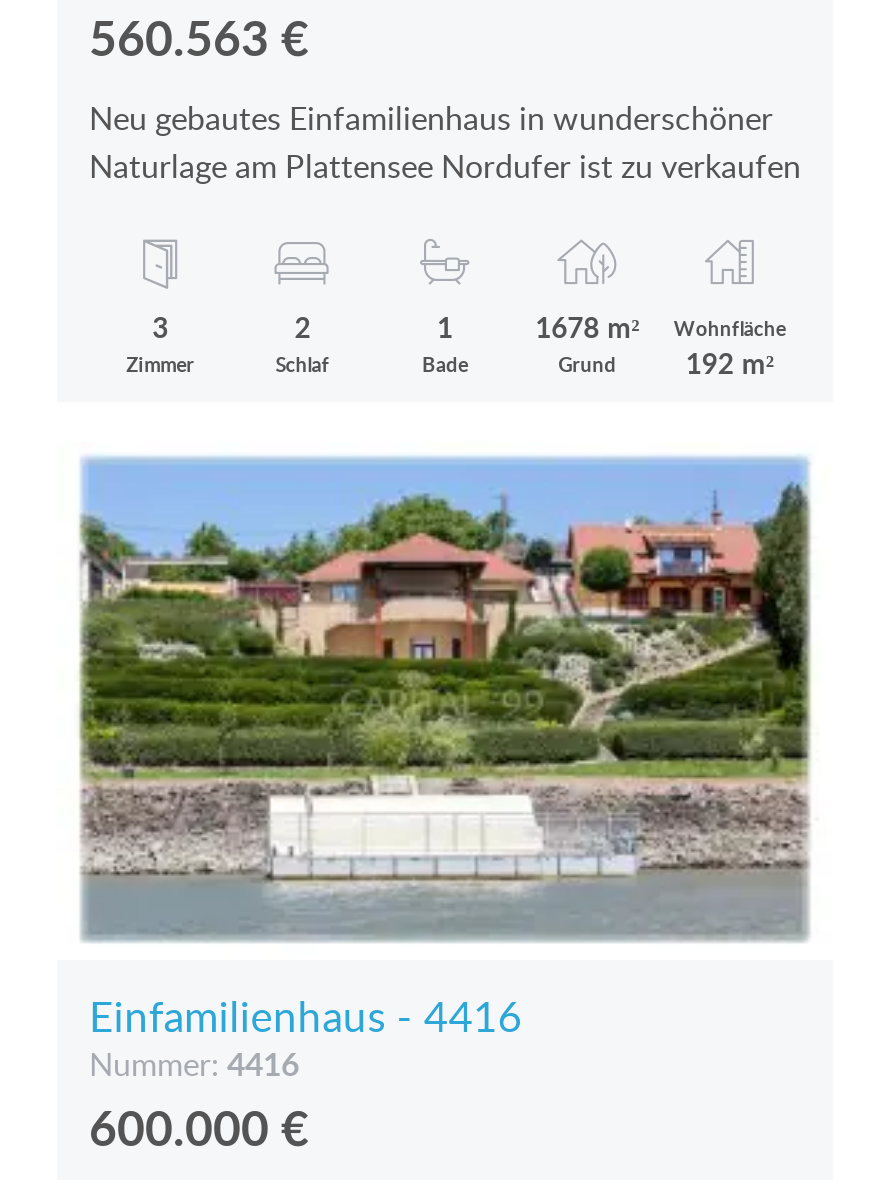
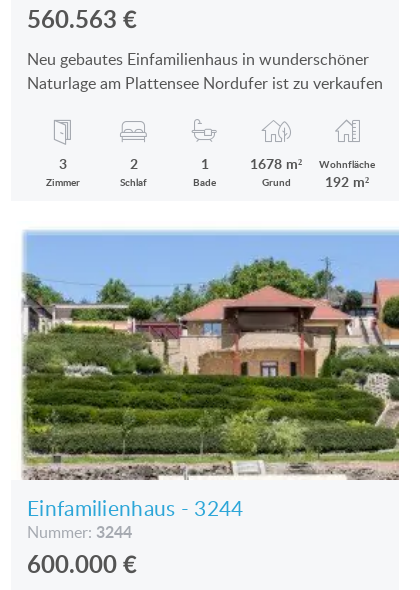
- [image]
- Einfamilienhaus - 4416
+ [image]
+ Einfamilienhaus - 3244

- Nummer: 4416
+ Nummer: 3244
